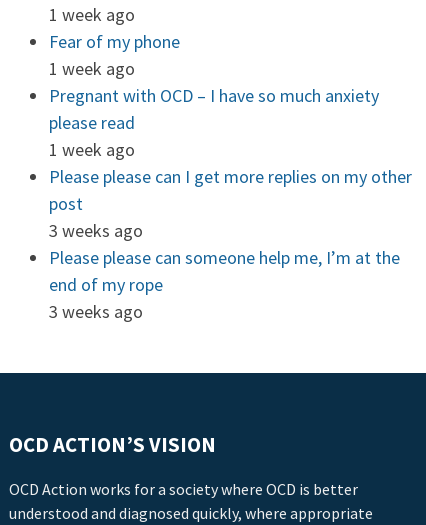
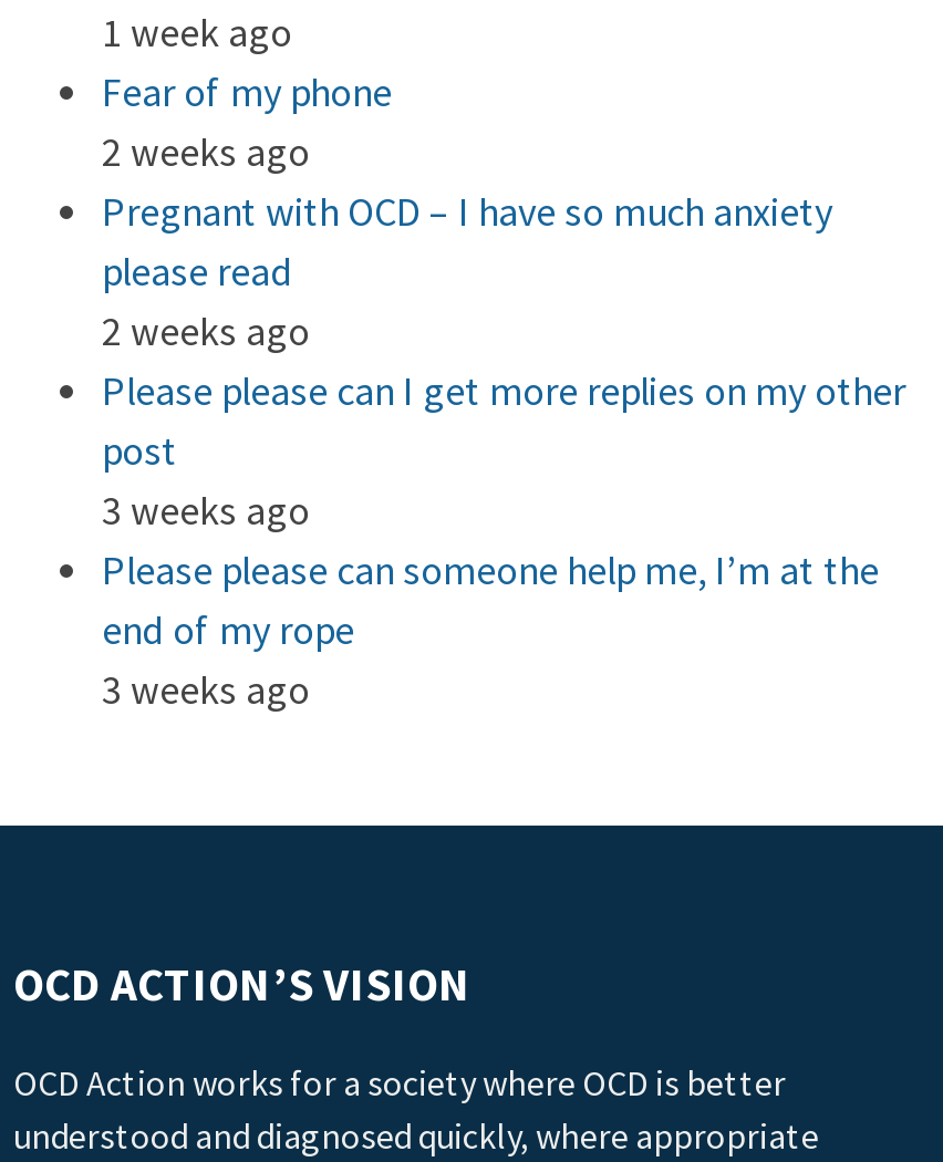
- 1 week ago
+ 2 weeks ago

- 1 week ago
+ 2 weeks ago
